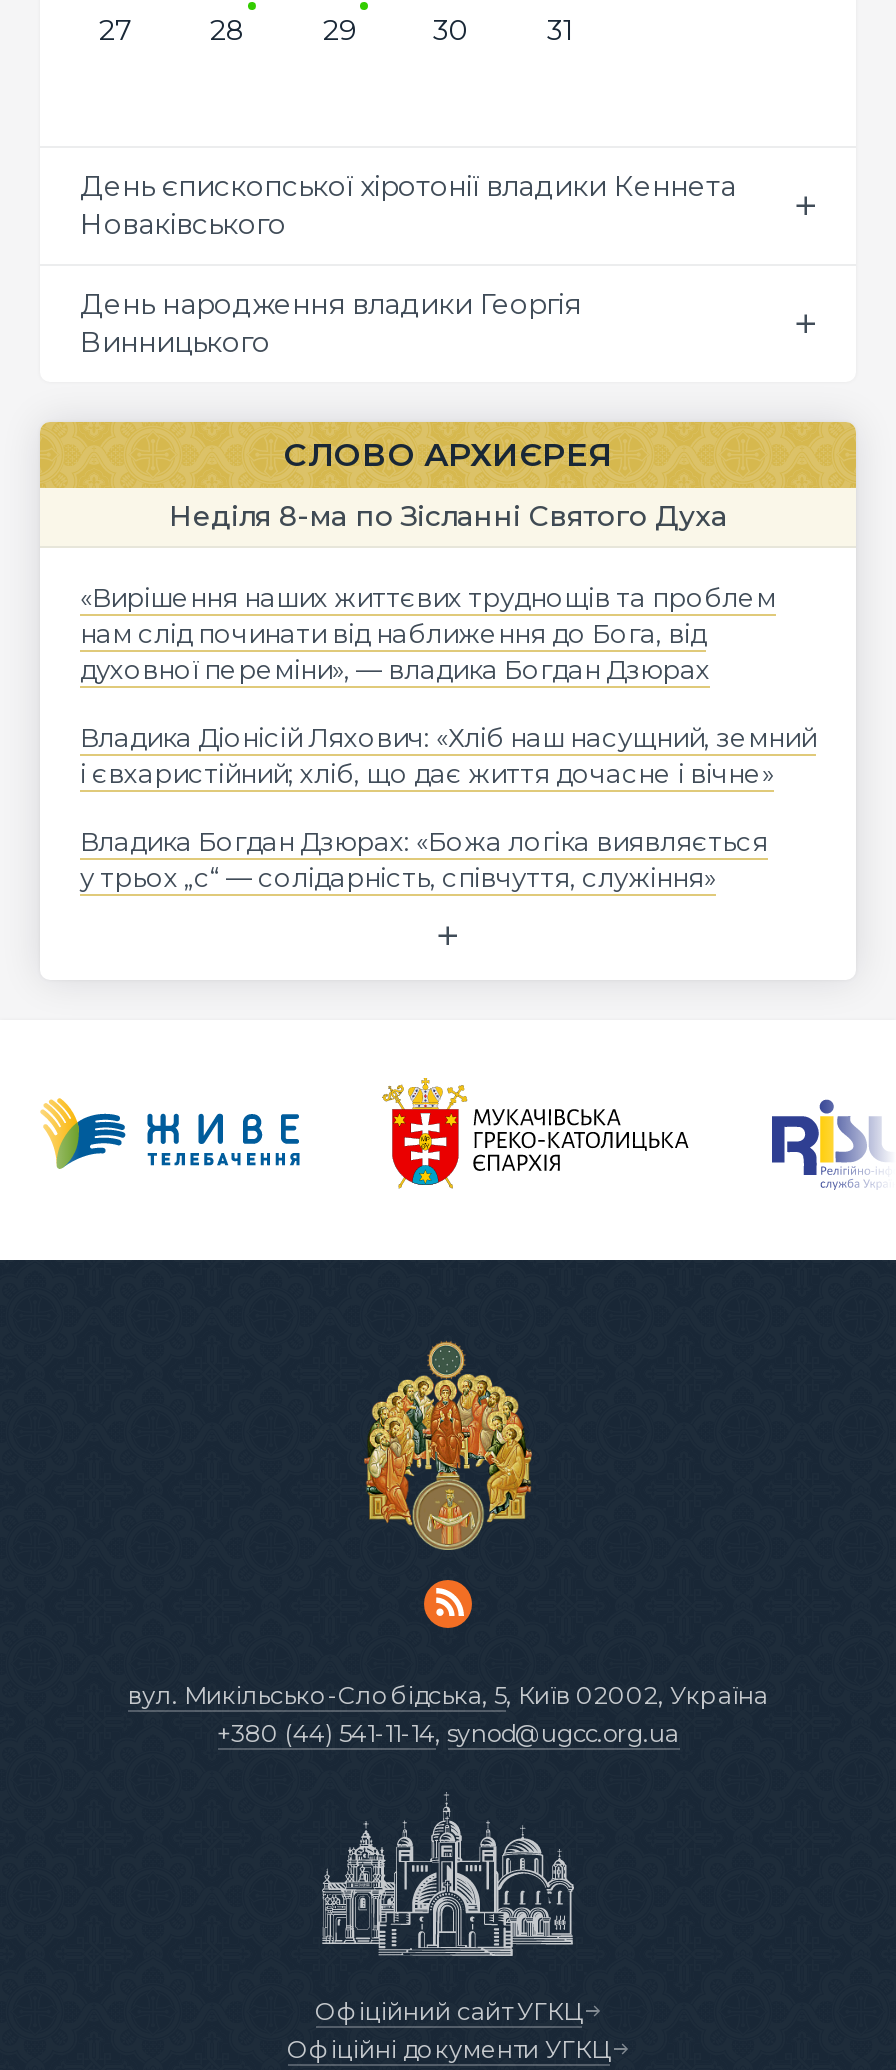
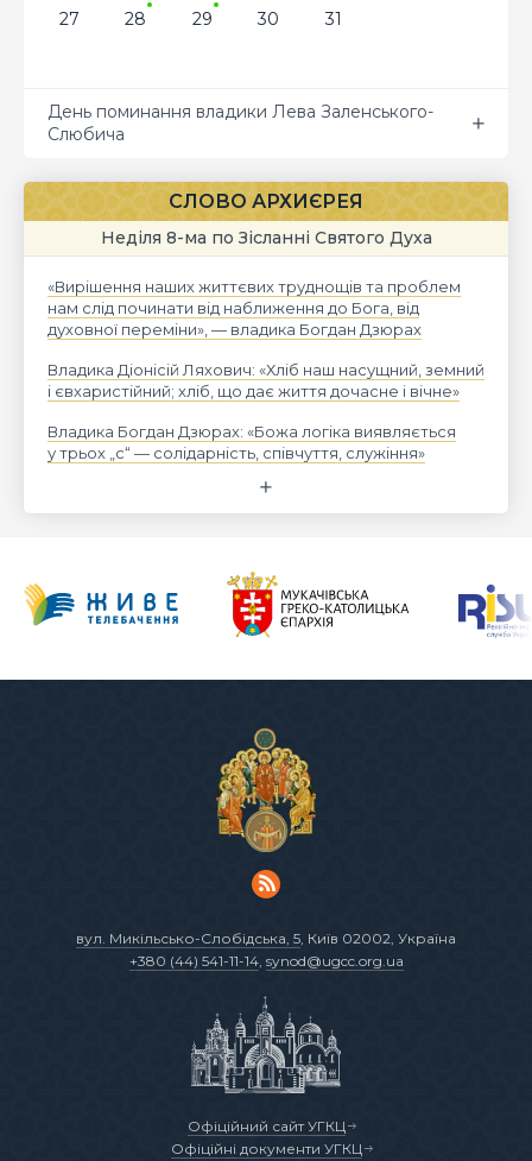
- День єпископської хіротонії владики Кеннета
- Новаківського
- День народження владики Георгія
- Винницького
+ День поминання владики Лева Заленського-
+ Слюбича
